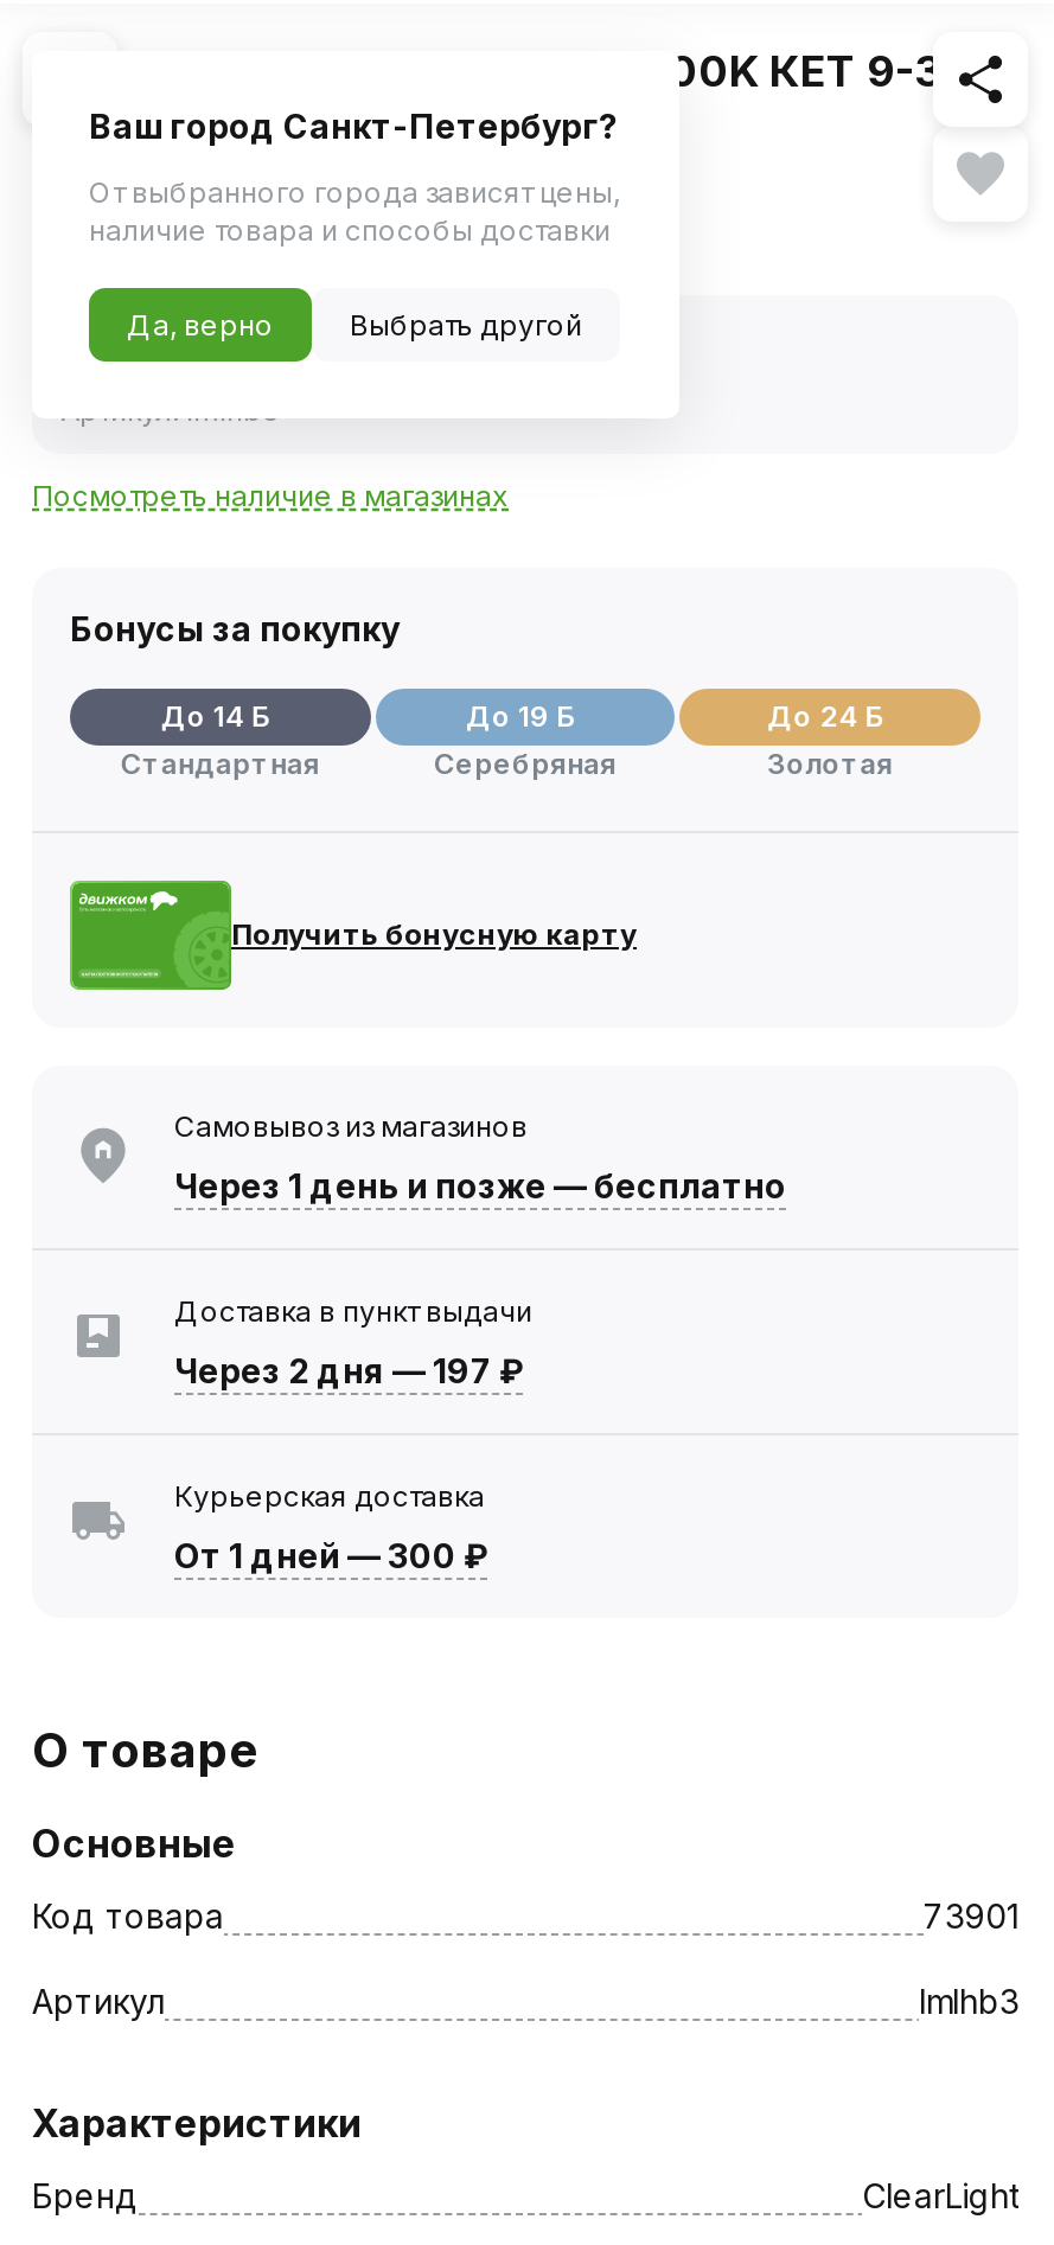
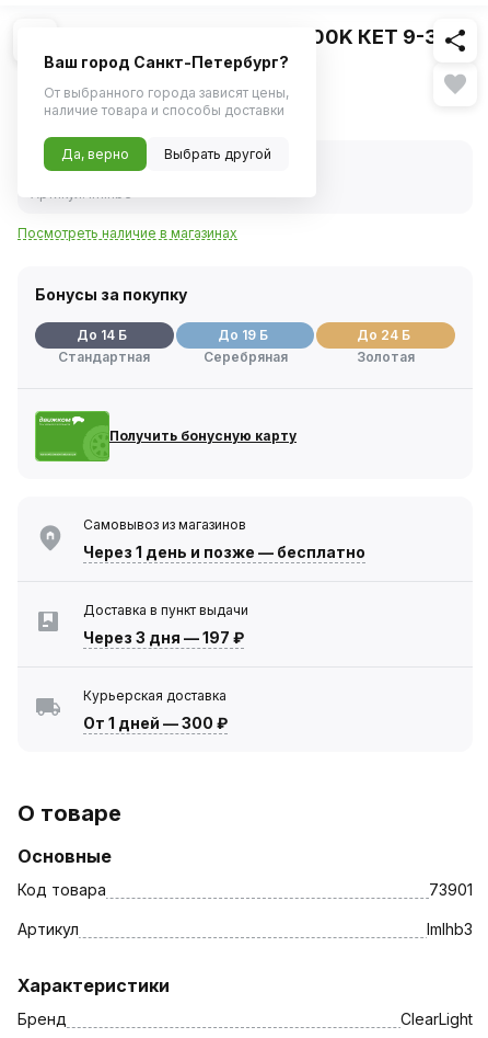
- Через 2 дня — 197 ₽
+ Через 3 дня — 197 ₽
